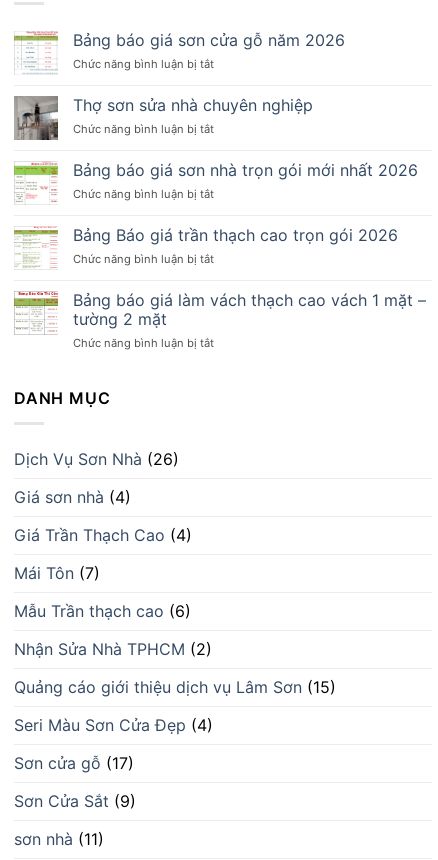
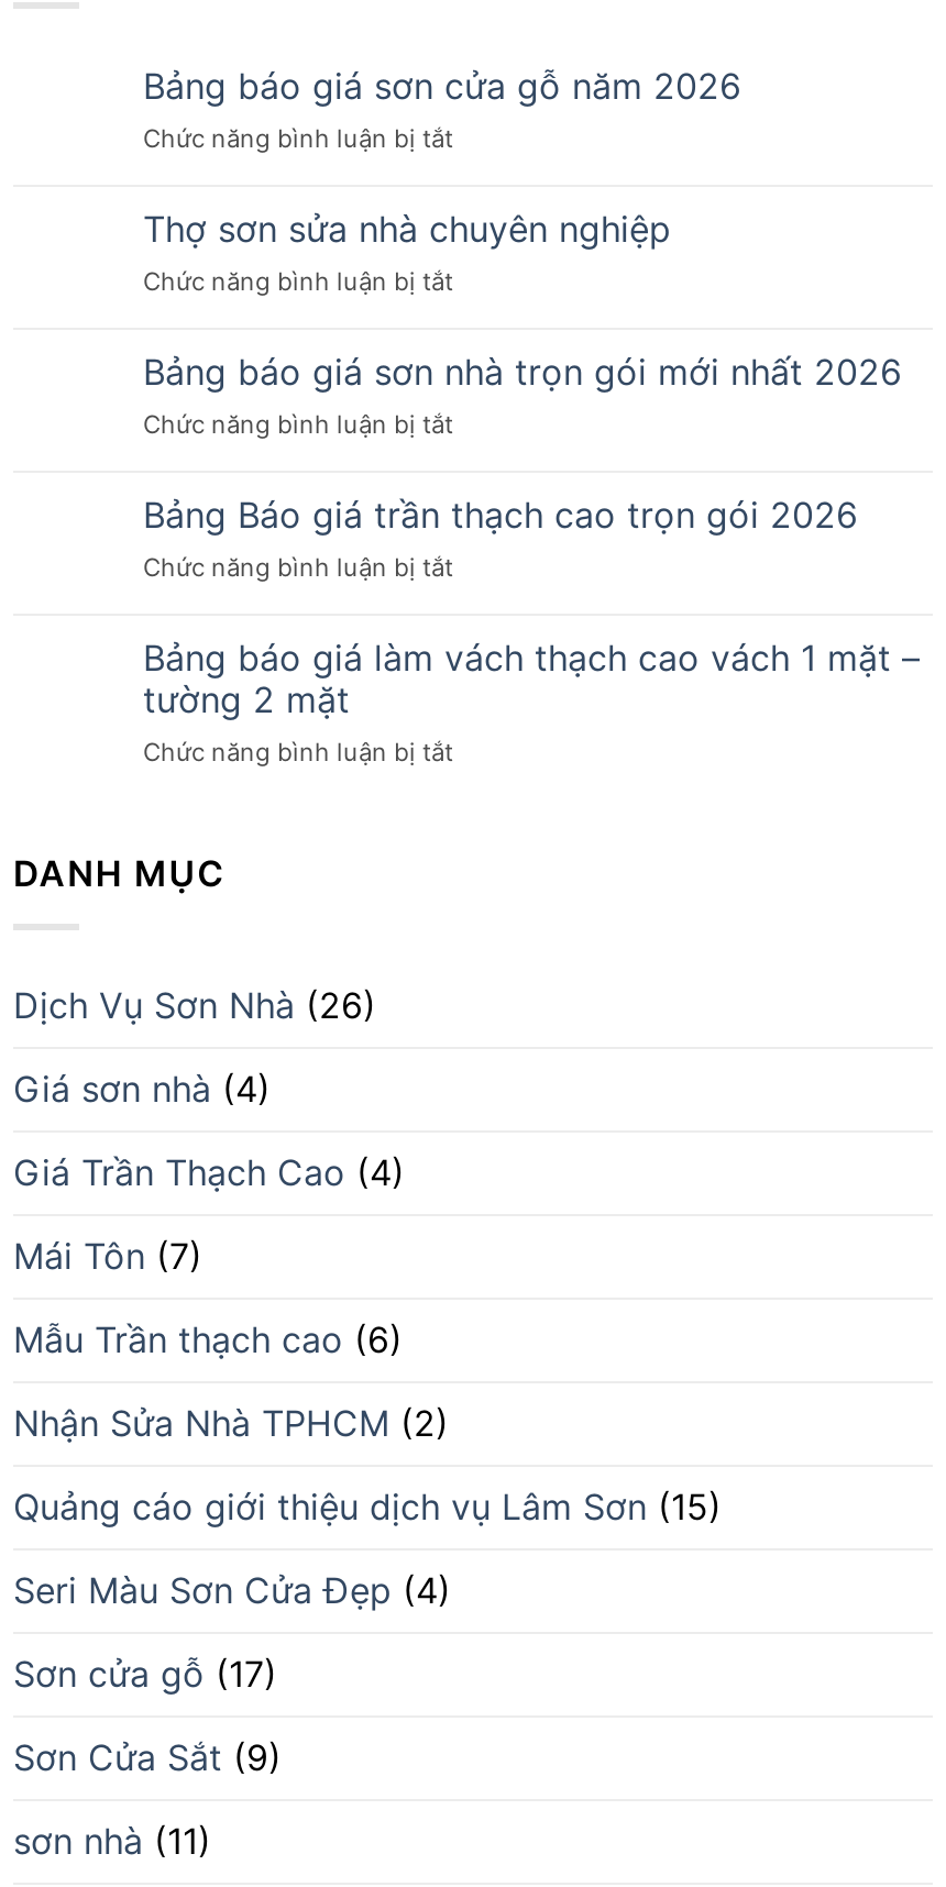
- [image]

- [image]

- [image]

- [image]

- [image]
